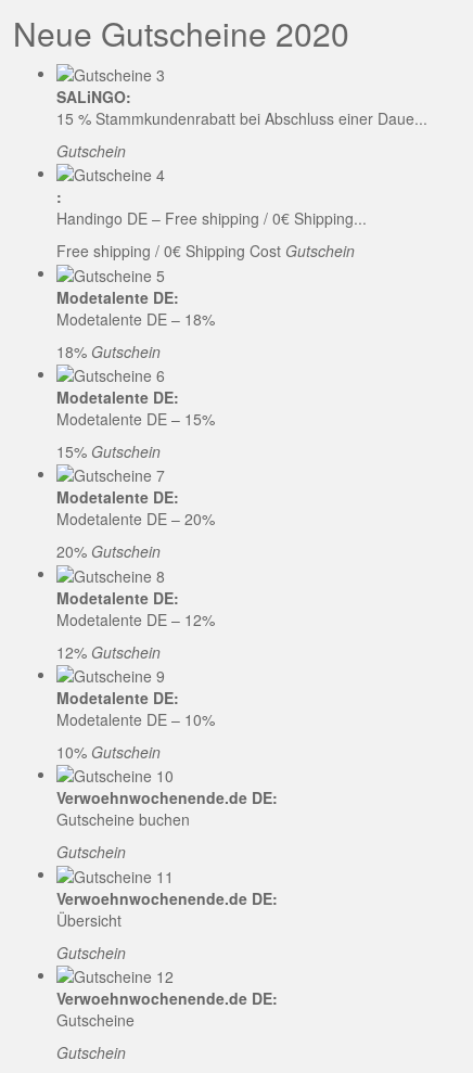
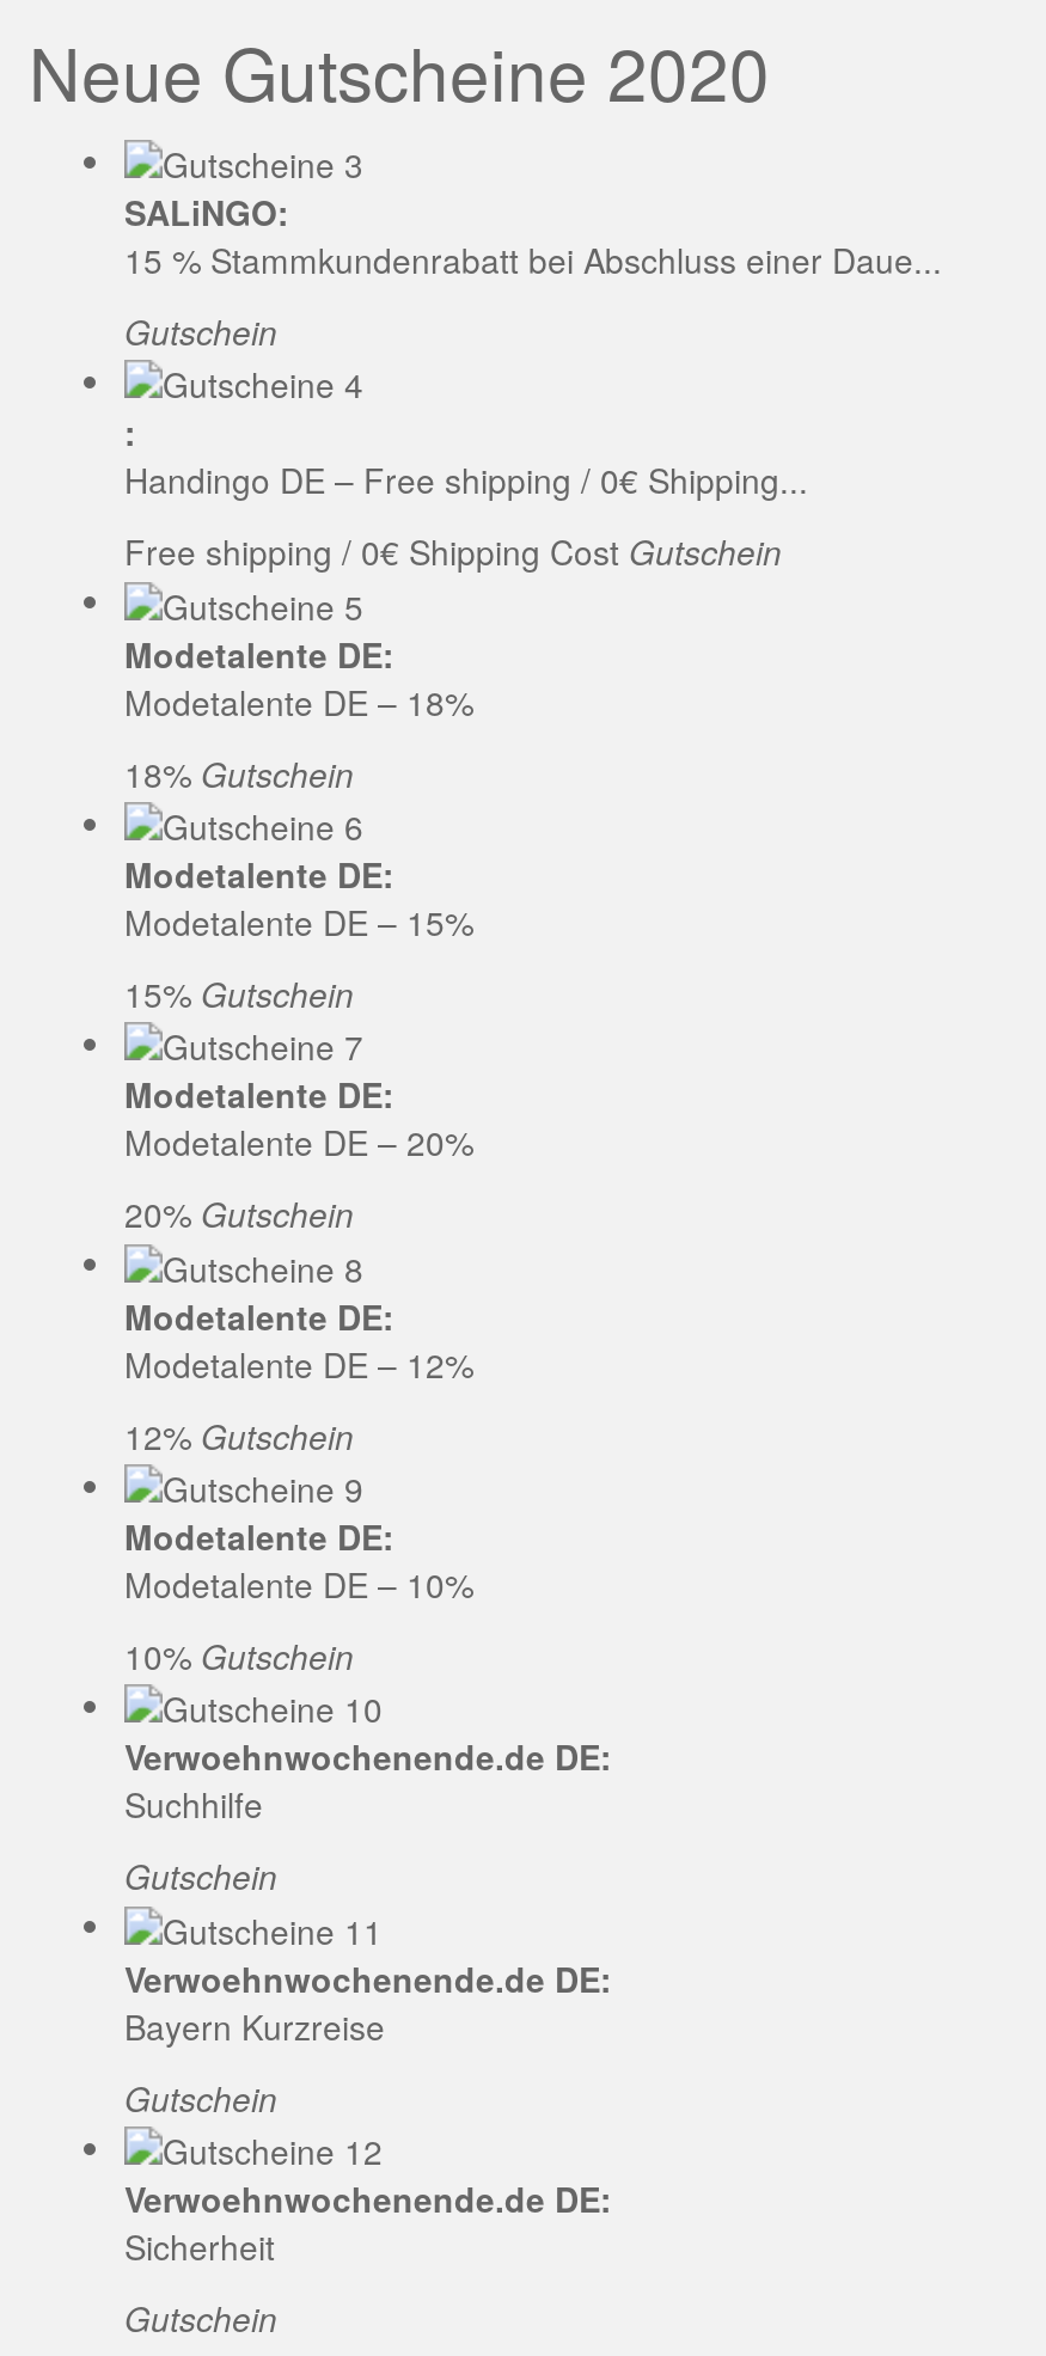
- Gutscheine buchen
+ Suchhilfe

- Übersicht
+ Bayern Kurzreise

- Gutscheine
+ Sicherheit
